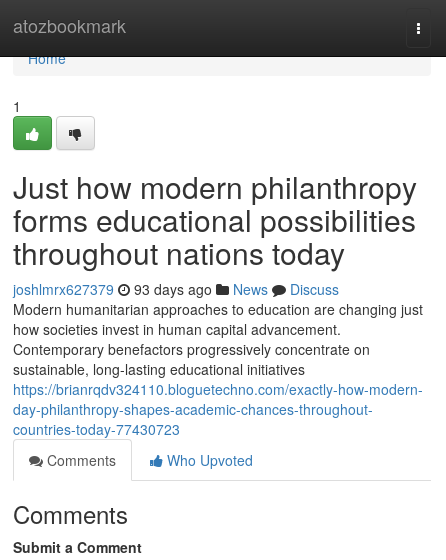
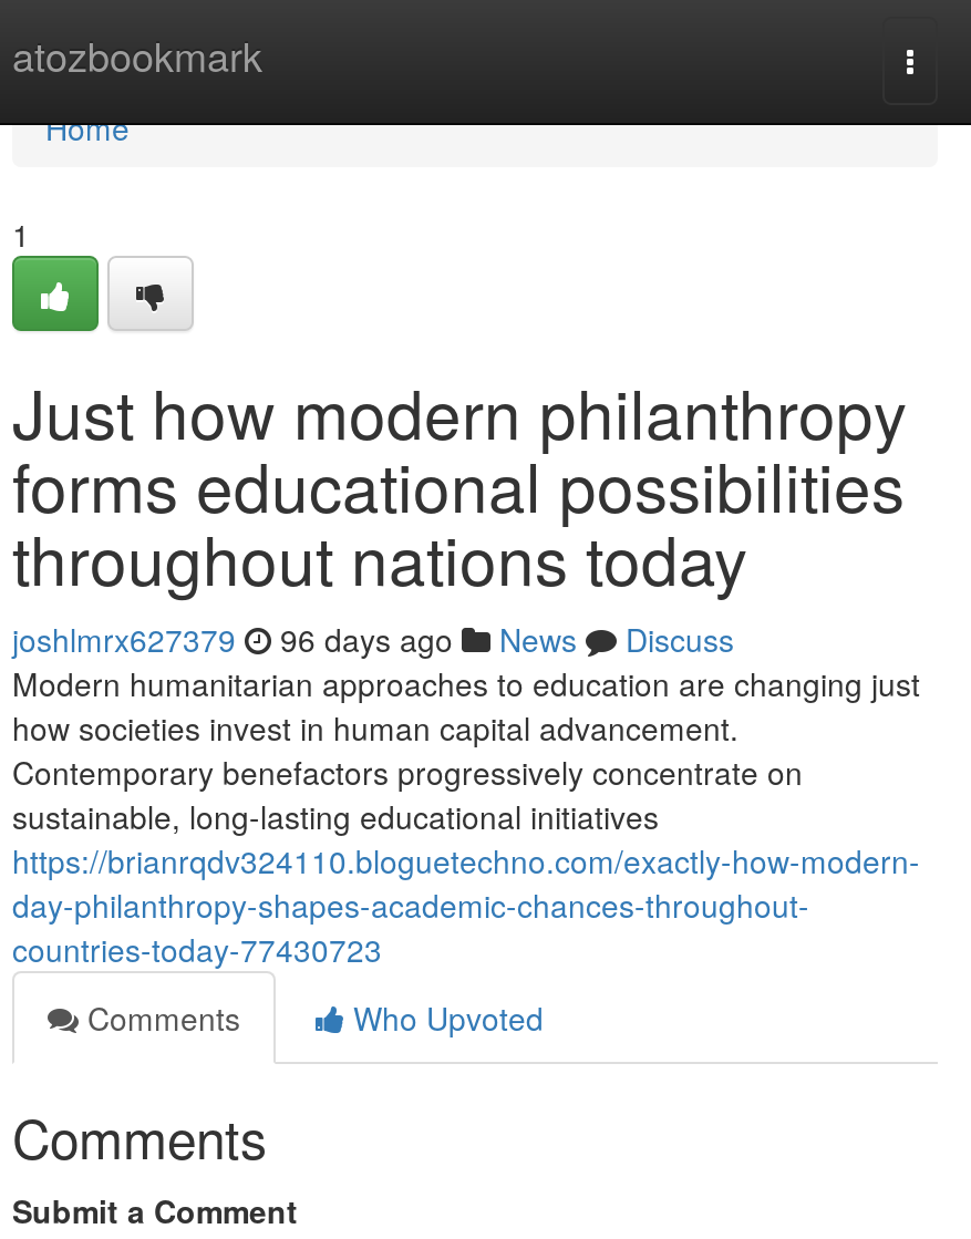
- joshlmrx627379 93 days ago News Discuss
+ joshlmrx627379 96 days ago News Discuss
